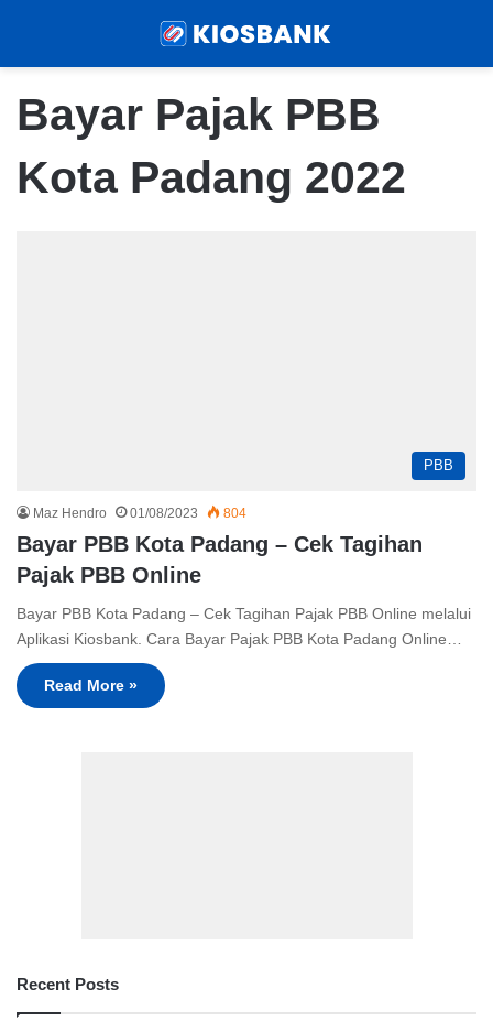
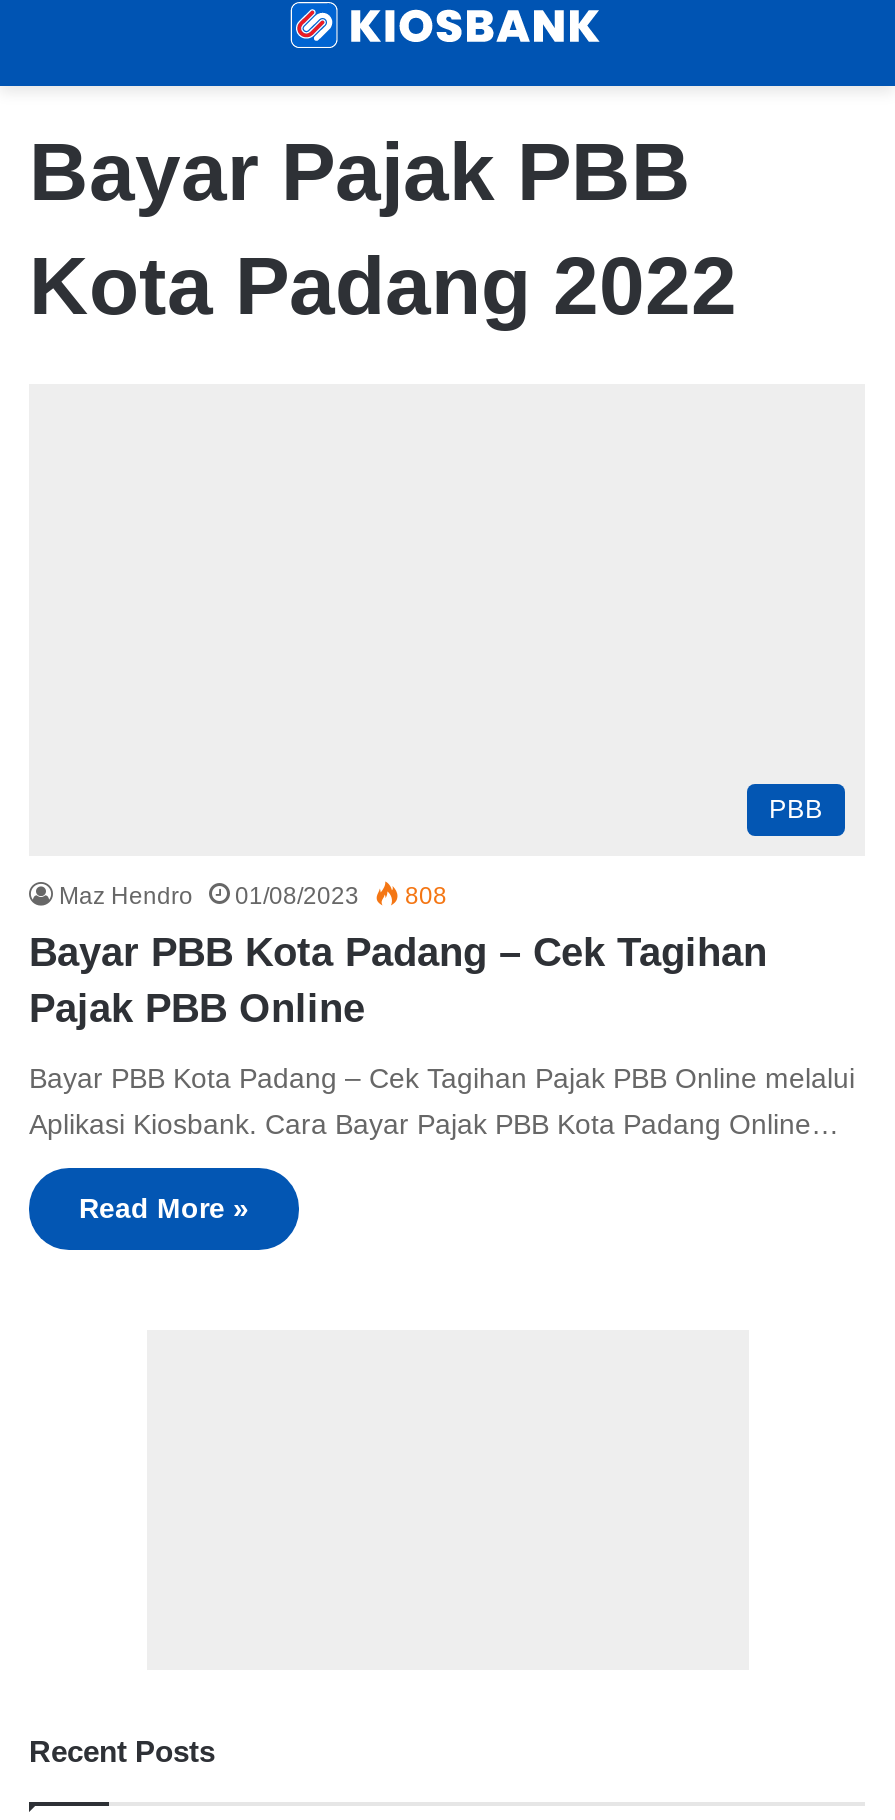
- Maz Hendro 01/08/2023 804
+ Maz Hendro 01/08/2023 808
